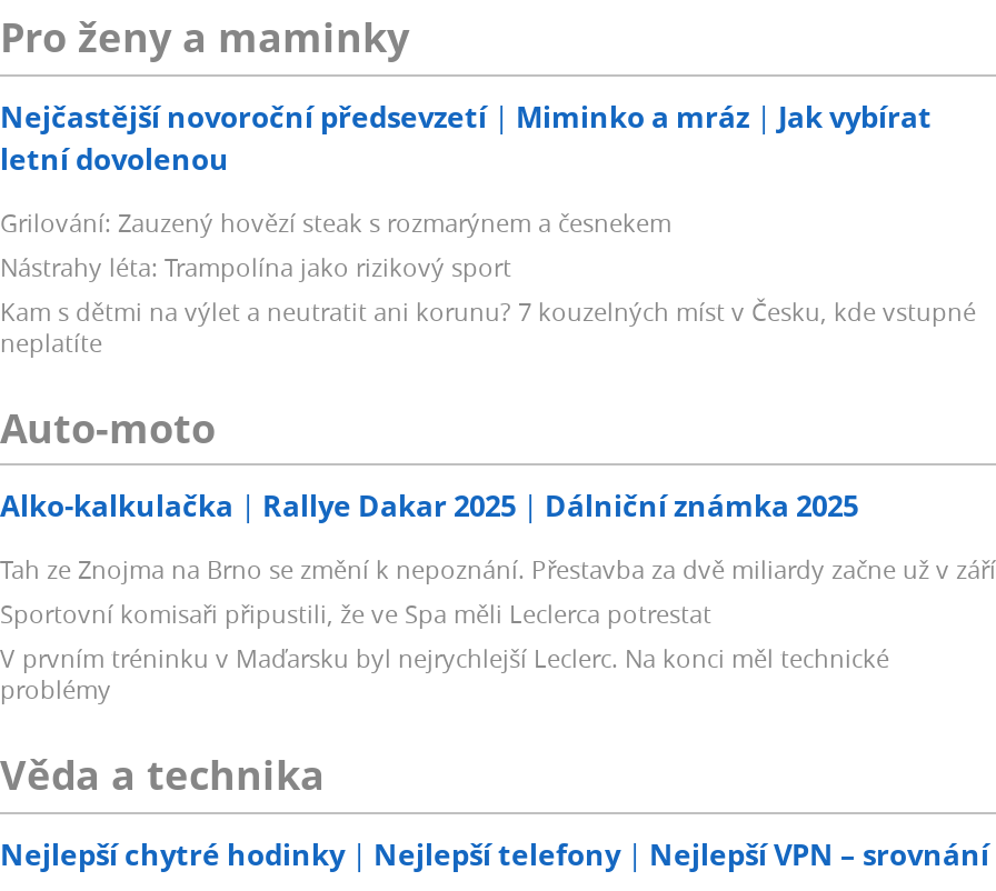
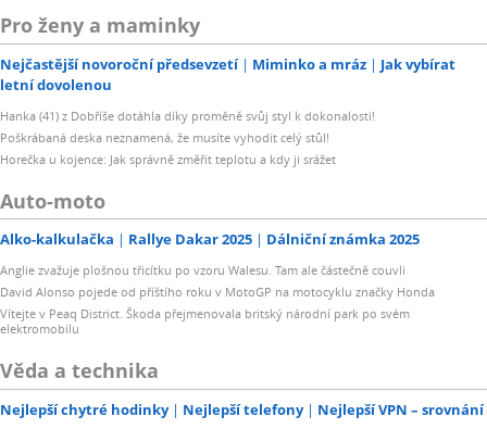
- Grilování: Zauzený hovězí steak s rozmarýnem a česnekem
- Nástrahy léta: Trampolína jako rizikový sport
- Kam s dětmi na výlet a neutratit ani korunu? 7 kouzelných míst v Česku, kde vstupné
- neplatíte
+ Hanka (41) z Dobříše dotáhla díky proměně svůj styl k dokonalosti!
+ Poškrábaná deska neznamená, že musíte vyhodit celý stůl!
+ Horečka u kojence: Jak správně změřit teplotu a kdy ji srážet

- Tah ze Znojma na Brno se změní k nepoznání. Přestavba za dvě miliardy začne už v září
- Sportovní komisaři připustili, že ve Spa měli Leclerca potrestat
- V prvním tréninku v Maďarsku byl nejrychlejší Leclerc. Na konci měl technické
- problémy
+ Anglie zvažuje plošnou třicítku po vzoru Walesu. Tam ale částečně couvli
+ David Alonso pojede od příštího roku v MotoGP na motocyklu značky Honda
+ Vítejte v Peaq District. Škoda přejmenovala britský národní park po svém
+ elektromobilu
